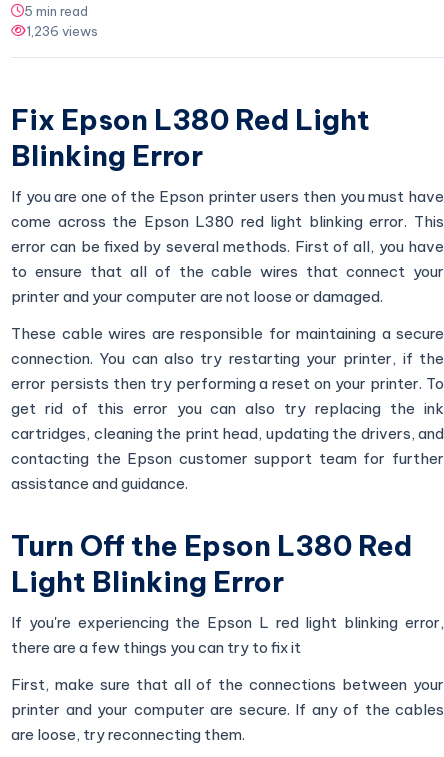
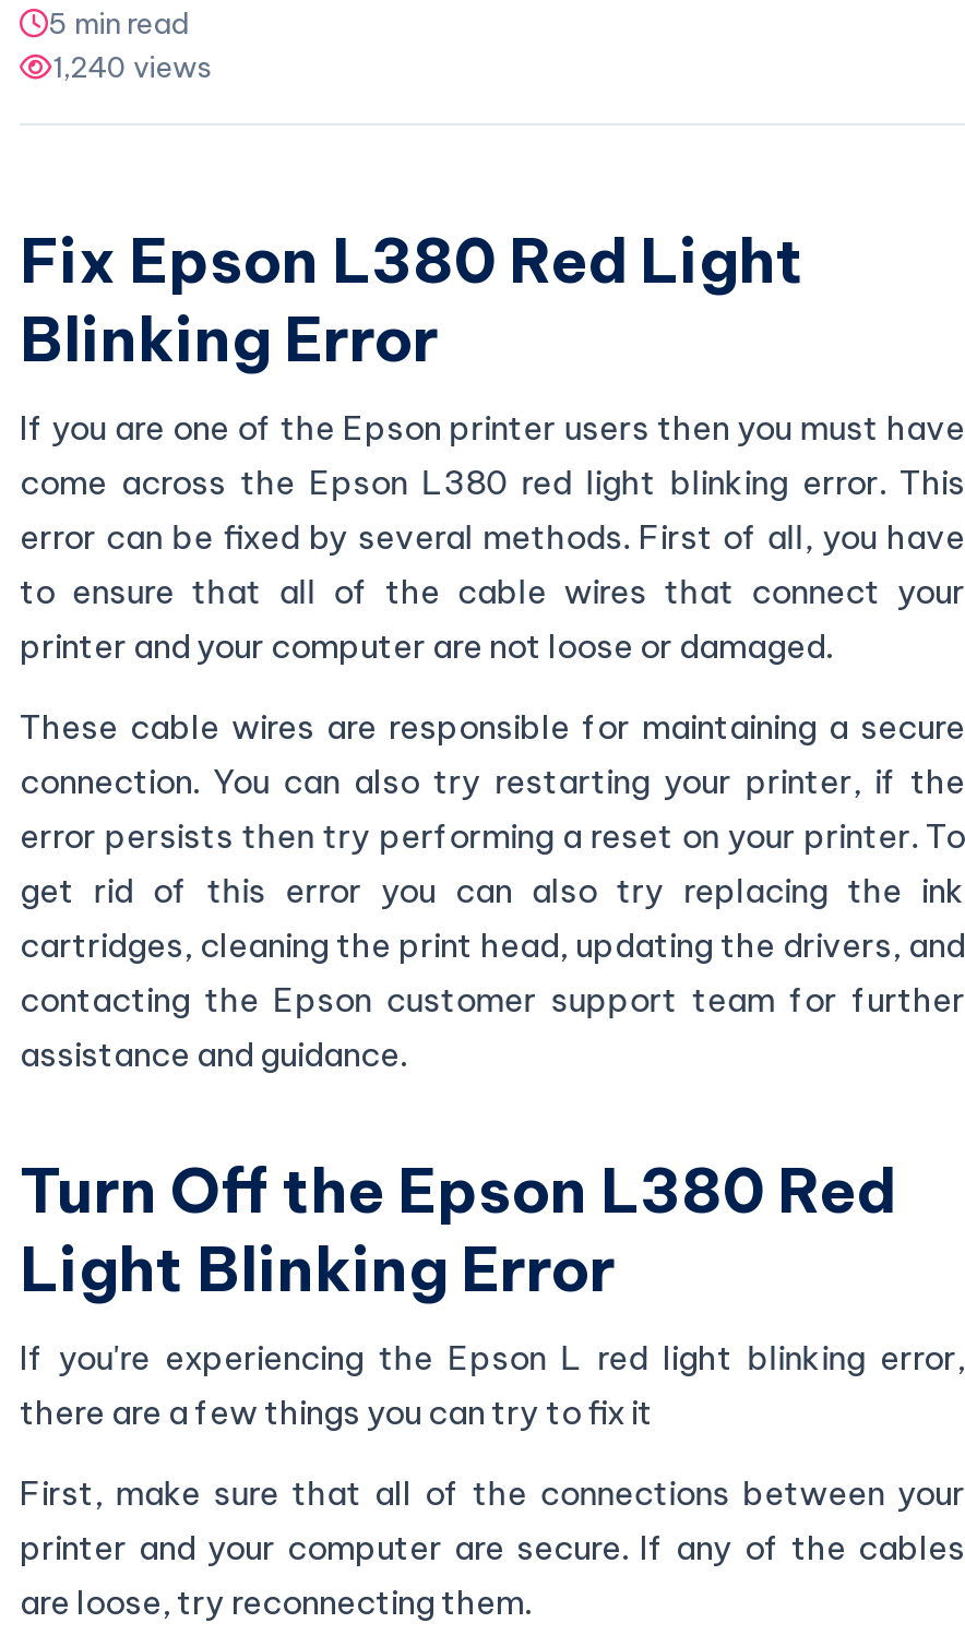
- 1,236 views
+ 1,240 views
